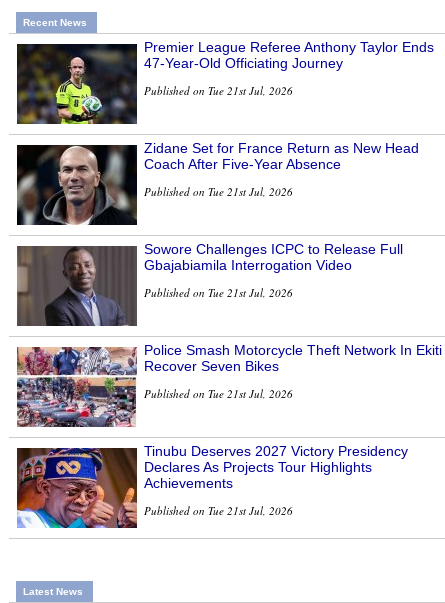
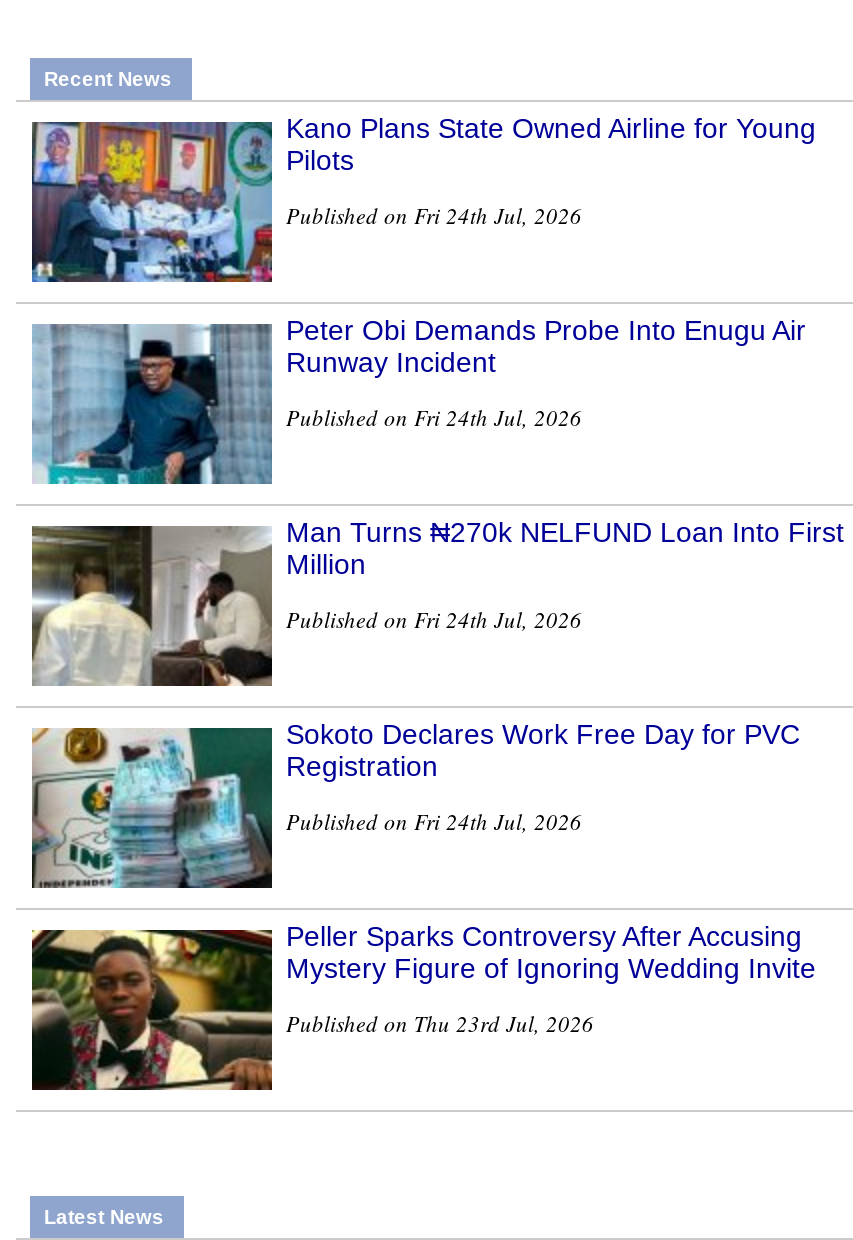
- [image]
- Premier League Referee Anthony Taylor Ends
- 47-Year-Old Officiating Journey
+ [image]
+ Kano Plans State Owned Airline for Young
+ Pilots

- Published on Tue 21st Jul, 2026
+ Published on Fri 24th Jul, 2026

- [image]
- Zidane Set for France Return as New Head
- Coach After Five-Year Absence
+ [image]
+ Peter Obi Demands Probe Into Enugu Air
+ Runway Incident

- Published on Tue 21st Jul, 2026
+ Published on Fri 24th Jul, 2026

- [image]
- Sowore Challenges ICPC to Release Full
- Gbajabiamila Interrogation Video
+ [image]
+ Man Turns ₦270k NELFUND Loan Into First
+ Million

- Published on Tue 21st Jul, 2026
+ Published on Fri 24th Jul, 2026

- [image]
- Police Smash Motorcycle Theft Network In Ekiti
- Recover Seven Bikes
+ [image]
+ Sokoto Declares Work Free Day for PVC
+ Registration

- Published on Tue 21st Jul, 2026
+ Published on Fri 24th Jul, 2026

- [image]
- Tinubu Deserves 2027 Victory Presidency
- Declares As Projects Tour Highlights
- Achievements
+ [image]
+ Peller Sparks Controversy After Accusing
+ Mystery Figure of Ignoring Wedding Invite

- Published on Tue 21st Jul, 2026
+ Published on Thu 23rd Jul, 2026
